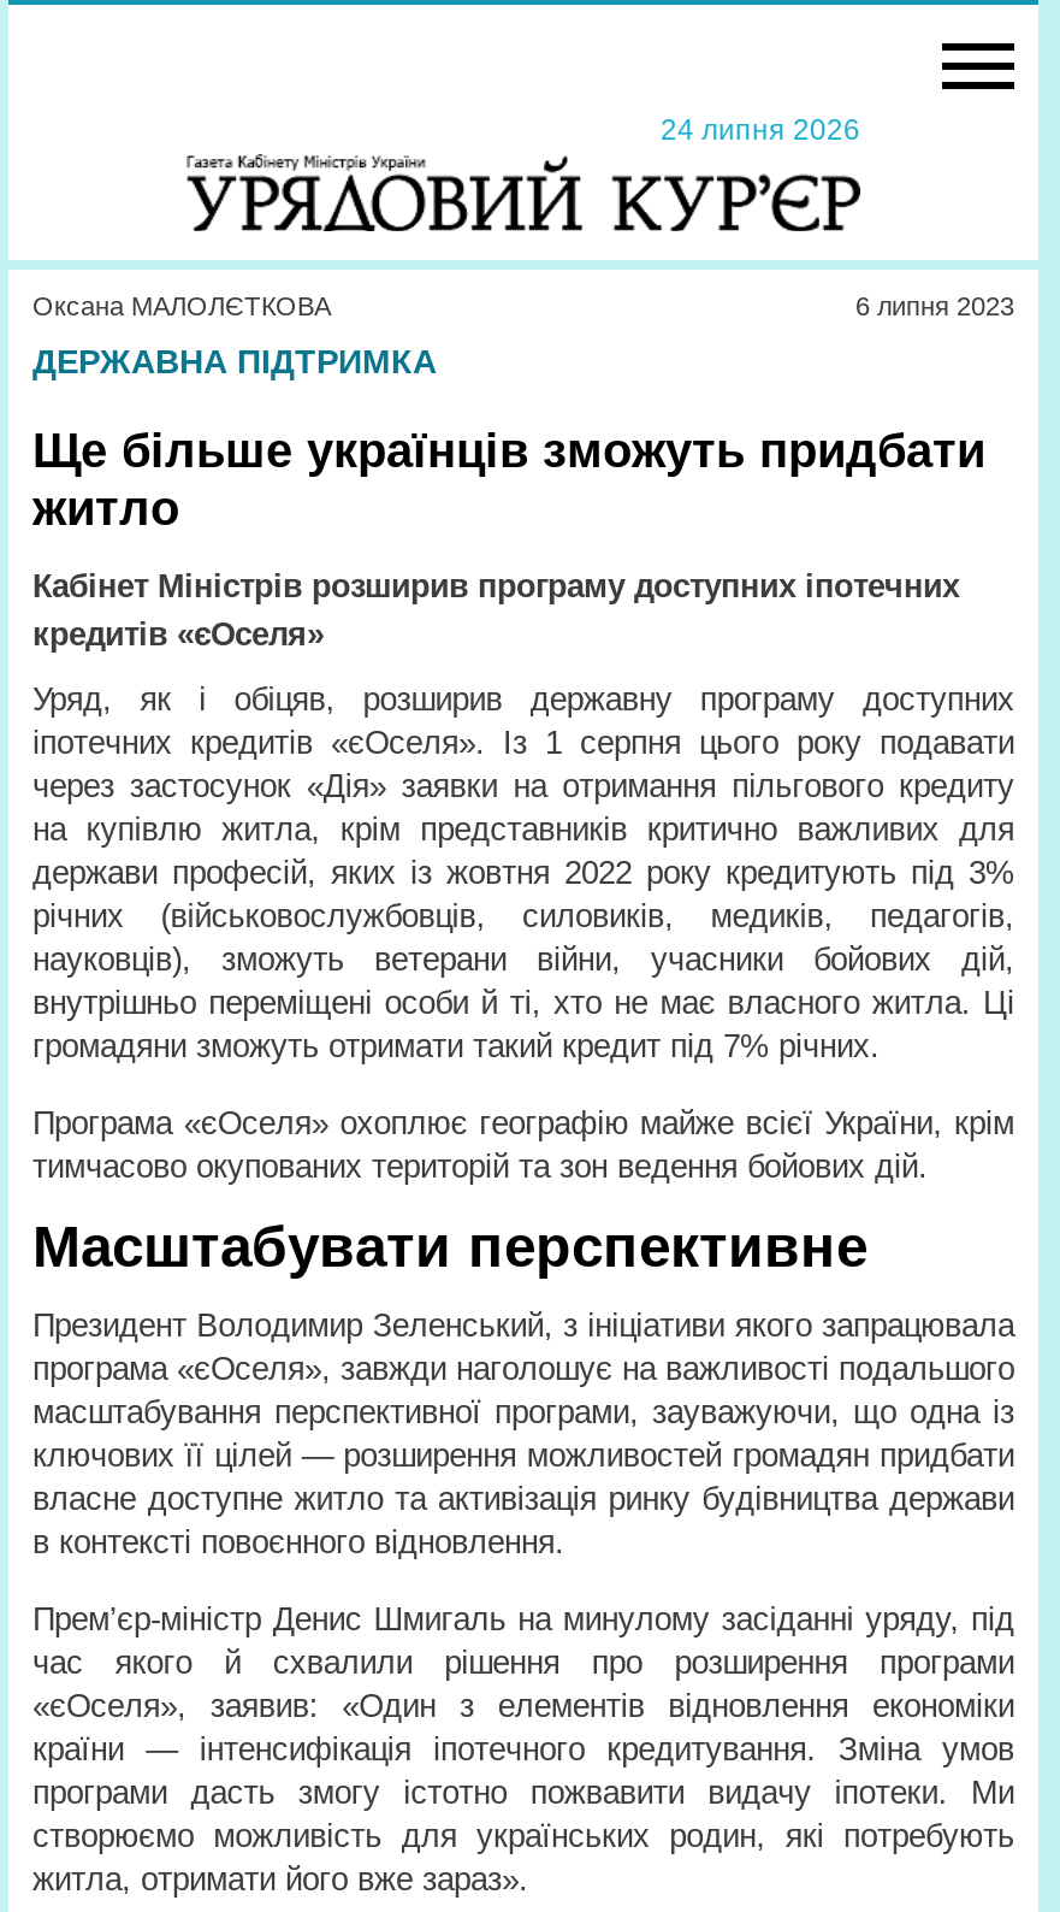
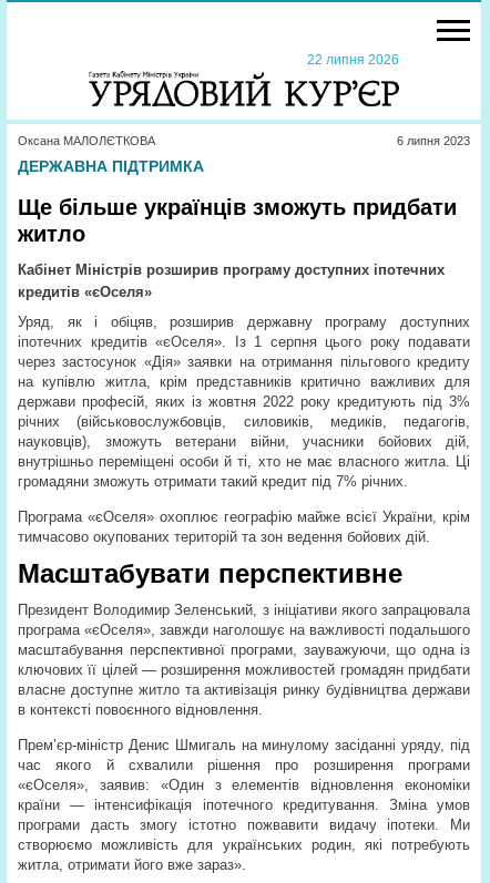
- 24 липня 2026
+ 22 липня 2026
